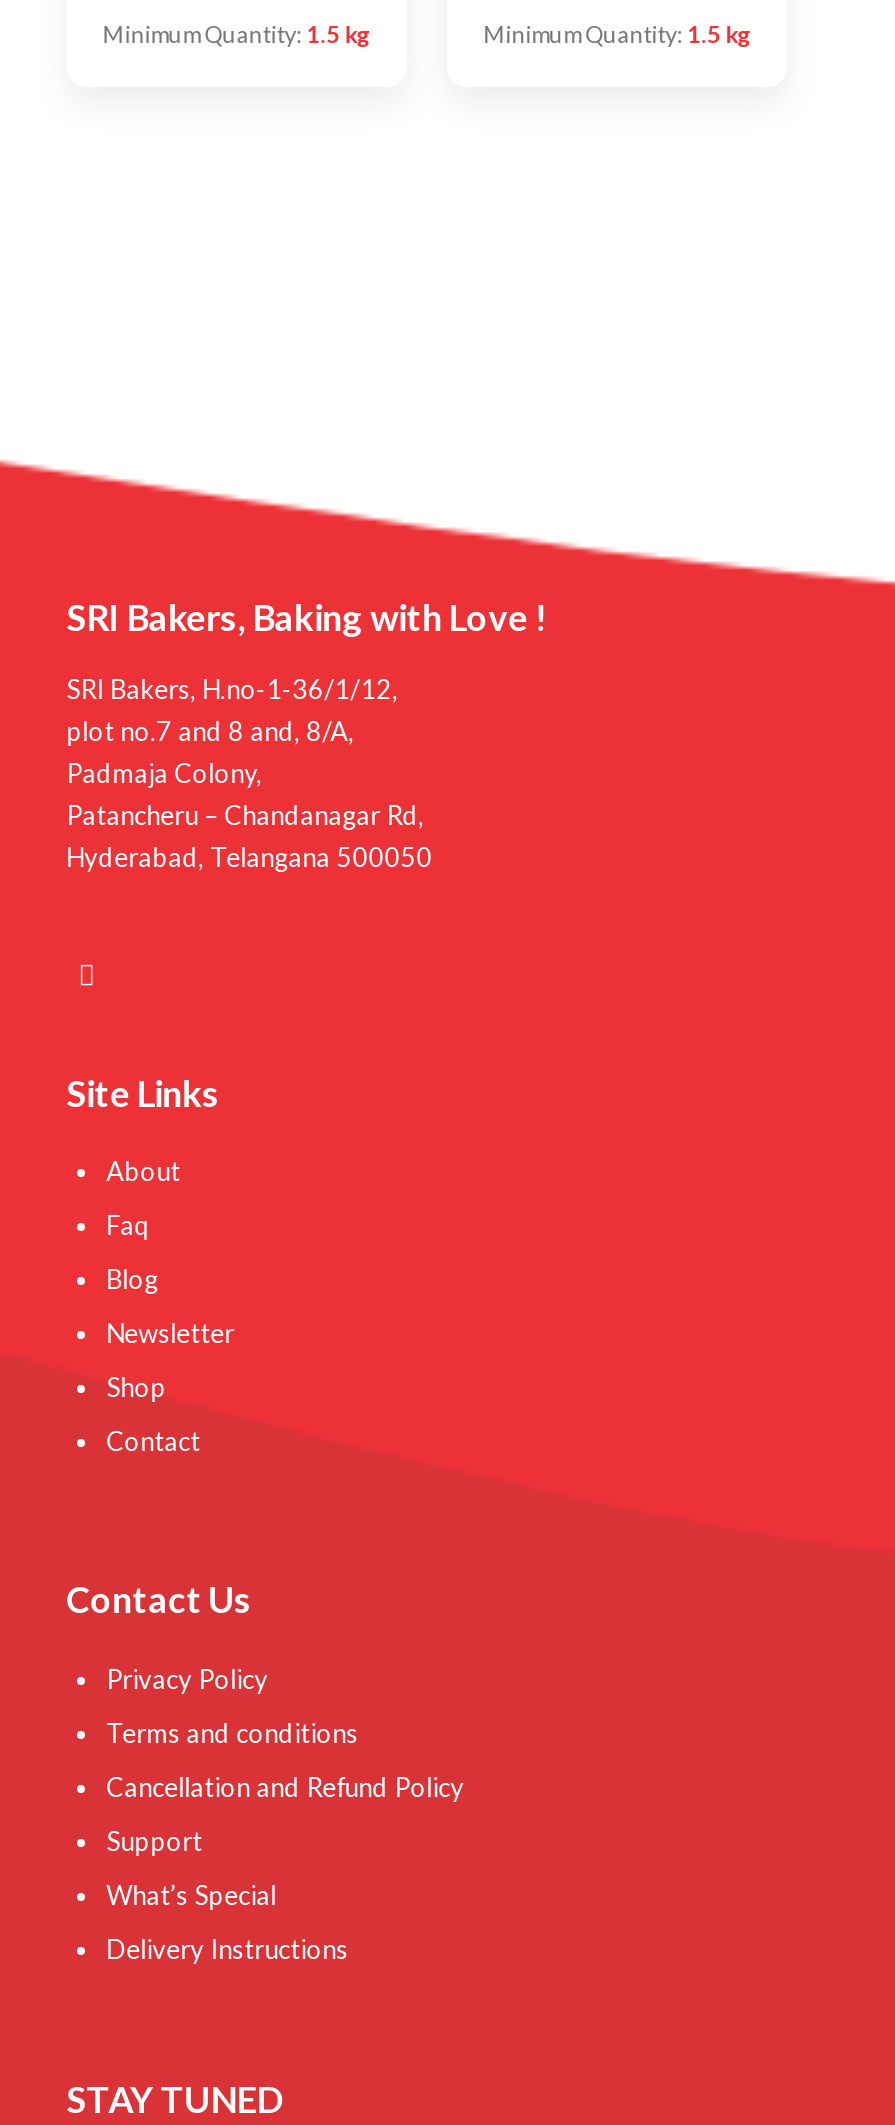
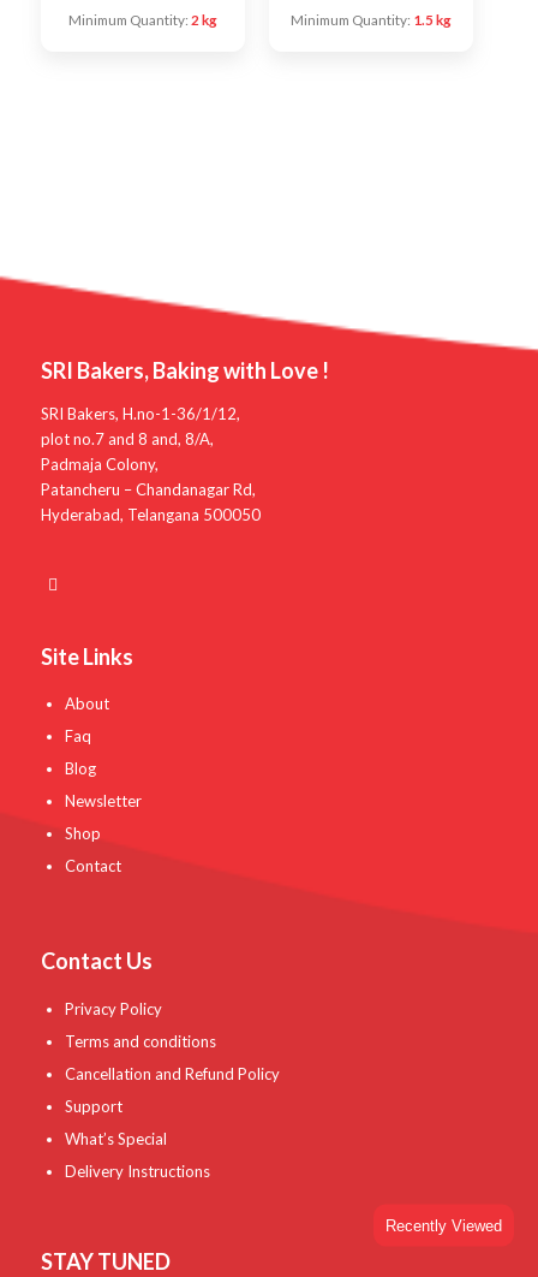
- Minimum Quantity: 1.5 kg
+ Minimum Quantity: 2 kg

+ Recently Viewed
